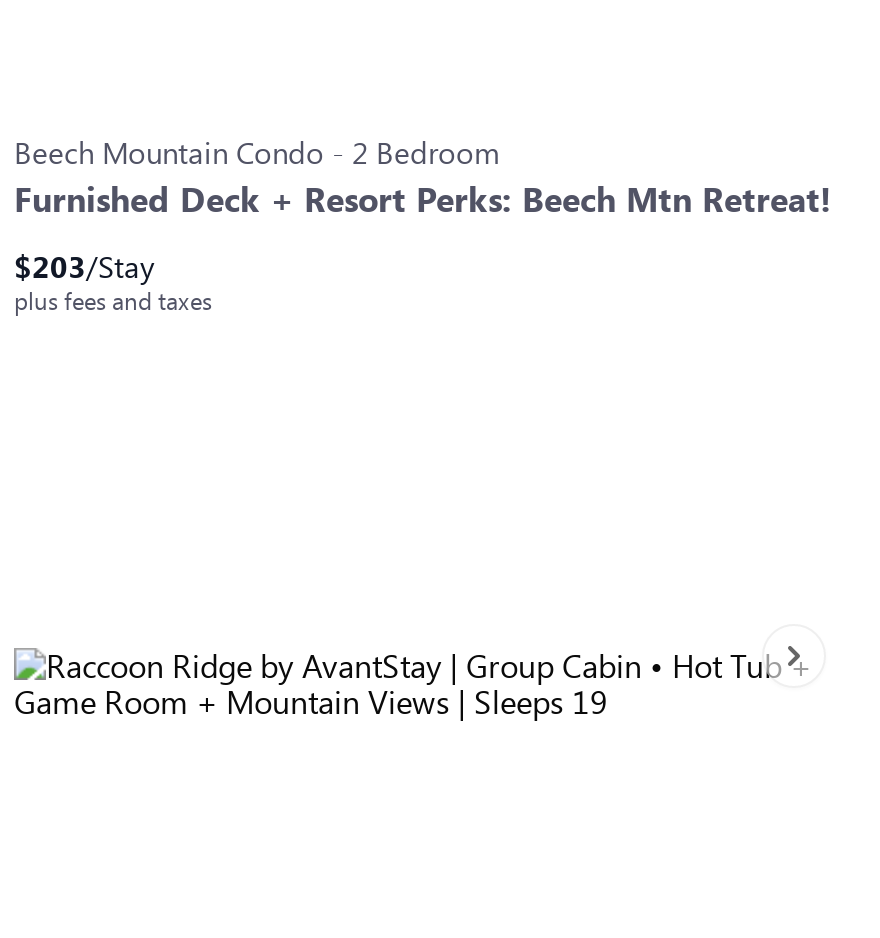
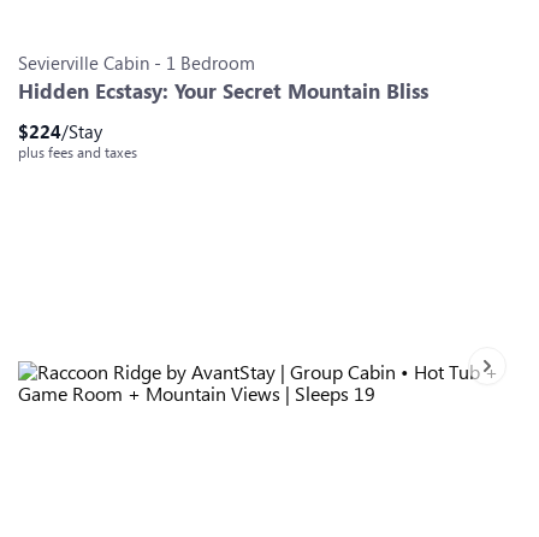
- Beech Mountain Condo - 2 Bedroom
- Furnished Deck + Resort Perks: Beech Mtn Retreat!
+ Sevierville Cabin - 1 Bedroom
+ Hidden Ecstasy: Your Secret Mountain Bliss

- $203/Stay
+ $224/Stay
